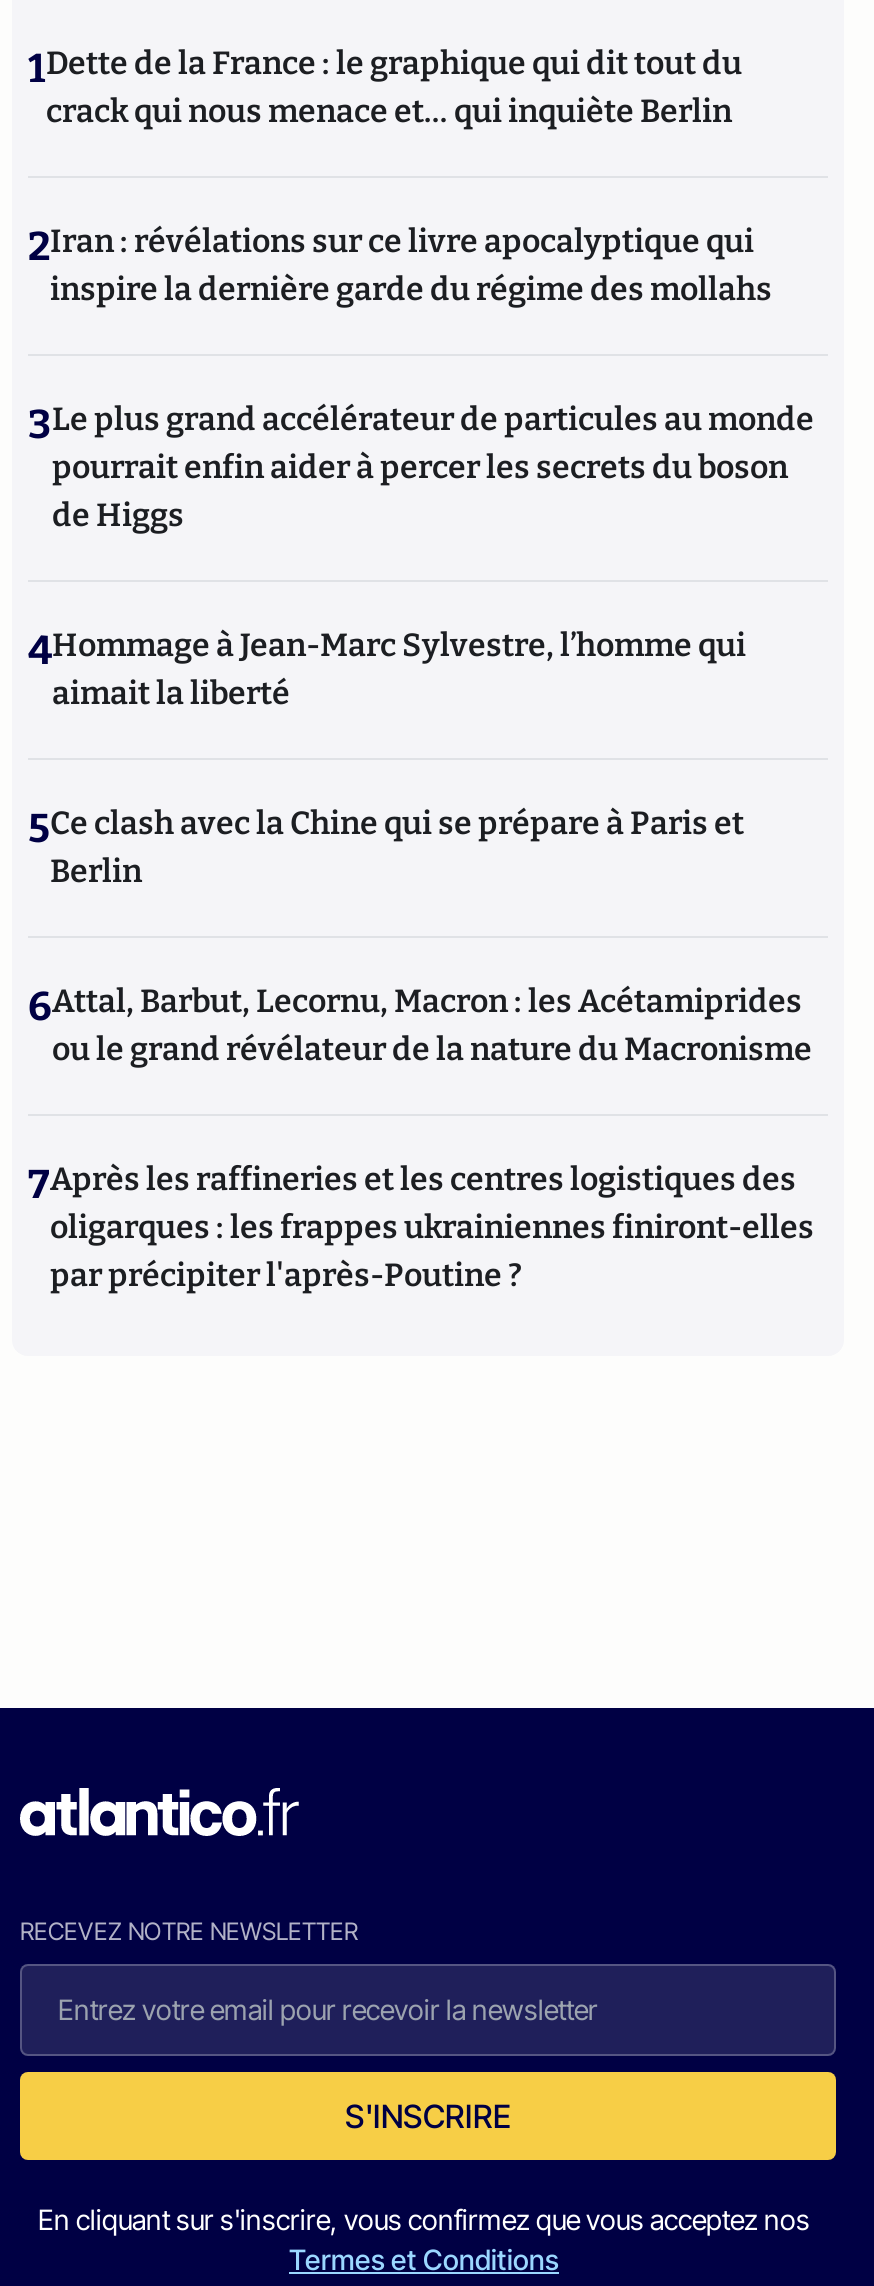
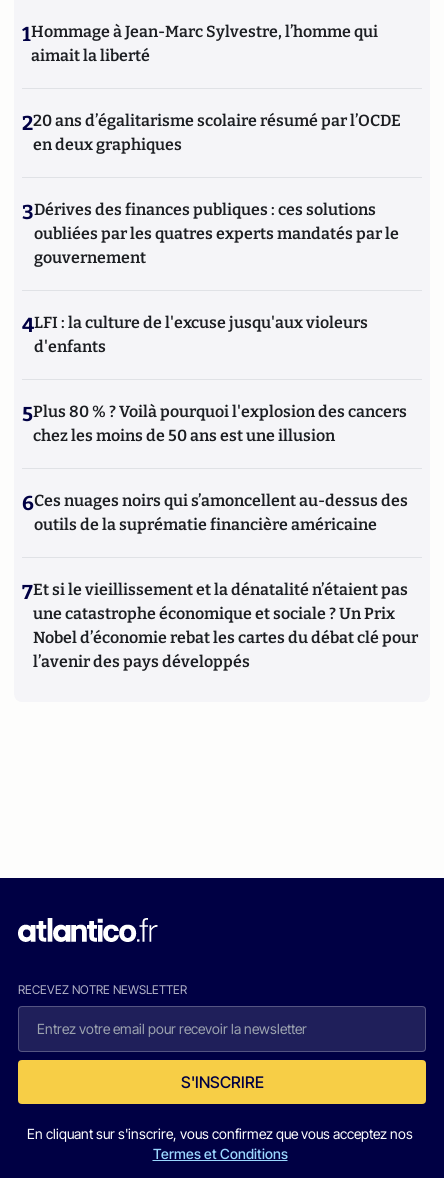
- 1Dette de la France : le graphique qui dit tout du
- crack qui nous menace et… qui inquiète Berlin
- 2Iran : révélations sur ce livre apocalyptique qui
- inspire la dernière garde du régime des mollahs
- 3Le plus grand accélérateur de particules au monde
- pourrait enfin aider à percer les secrets du boson
- de Higgs
- 4Hommage à Jean-Marc Sylvestre, l’homme qui
+ 1Hommage à Jean-Marc Sylvestre, l’homme qui

moved up: aimait la liberté

- 5Ce clash avec la Chine qui se prépare à Paris et
- Berlin
- 6Attal, Barbut, Lecornu, Macron : les Acétamiprides
- ou le grand révélateur de la nature du Macronisme
- 7Après les raffineries et les centres logistiques des
- oligarques : les frappes ukrainiennes finiront-elles
- par précipiter l'après-Poutine ?
+ 220 ans d’égalitarisme scolaire résumé par l’OCDE
+ en deux graphiques
+ 3Dérives des finances publiques : ces solutions
+ oubliées par les quatres experts mandatés par le
+ gouvernement
+ 4LFI : la culture de l'excuse jusqu'aux violeurs
+ d'enfants
+ 5Plus 80 % ? Voilà pourquoi l'explosion des cancers
+ chez les moins de 50 ans est une illusion
+ 6Ces nuages noirs qui s’amoncellent au-dessus des
+ outils de la suprématie financière américaine
+ 7Et si le vieillissement et la dénatalité n’étaient pas
+ une catastrophe économique et sociale ? Un Prix
+ Nobel d’économie rebat les cartes du débat clé pour
+ l’avenir des pays développés
